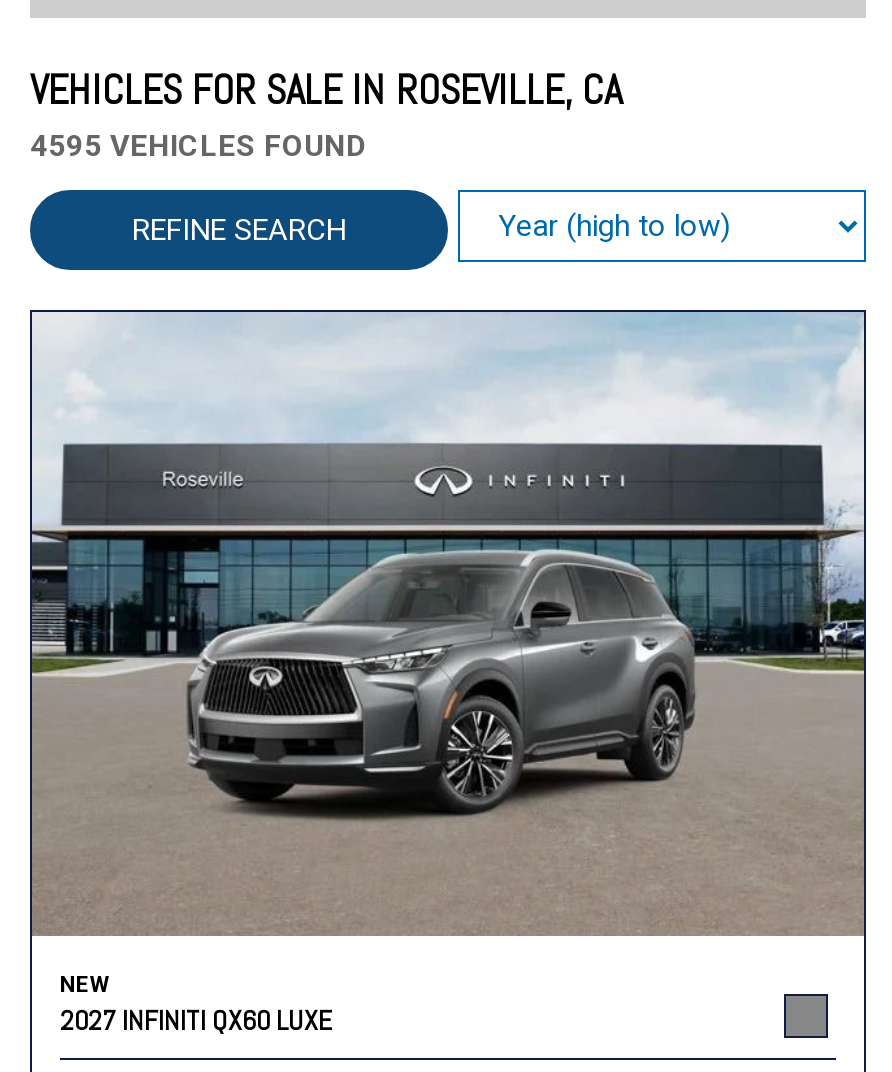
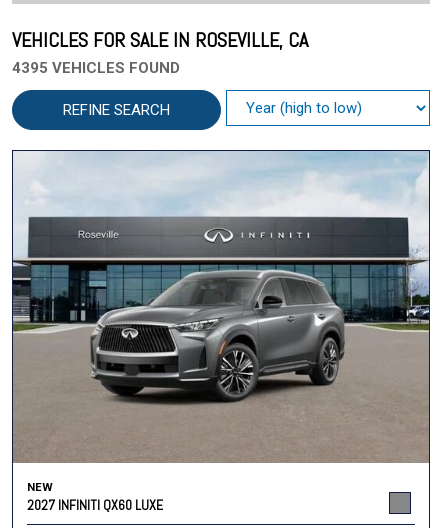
- 4595 VEHICLES FOUND
+ 4395 VEHICLES FOUND
